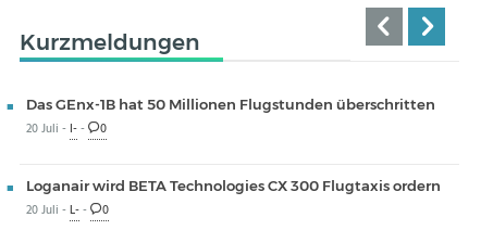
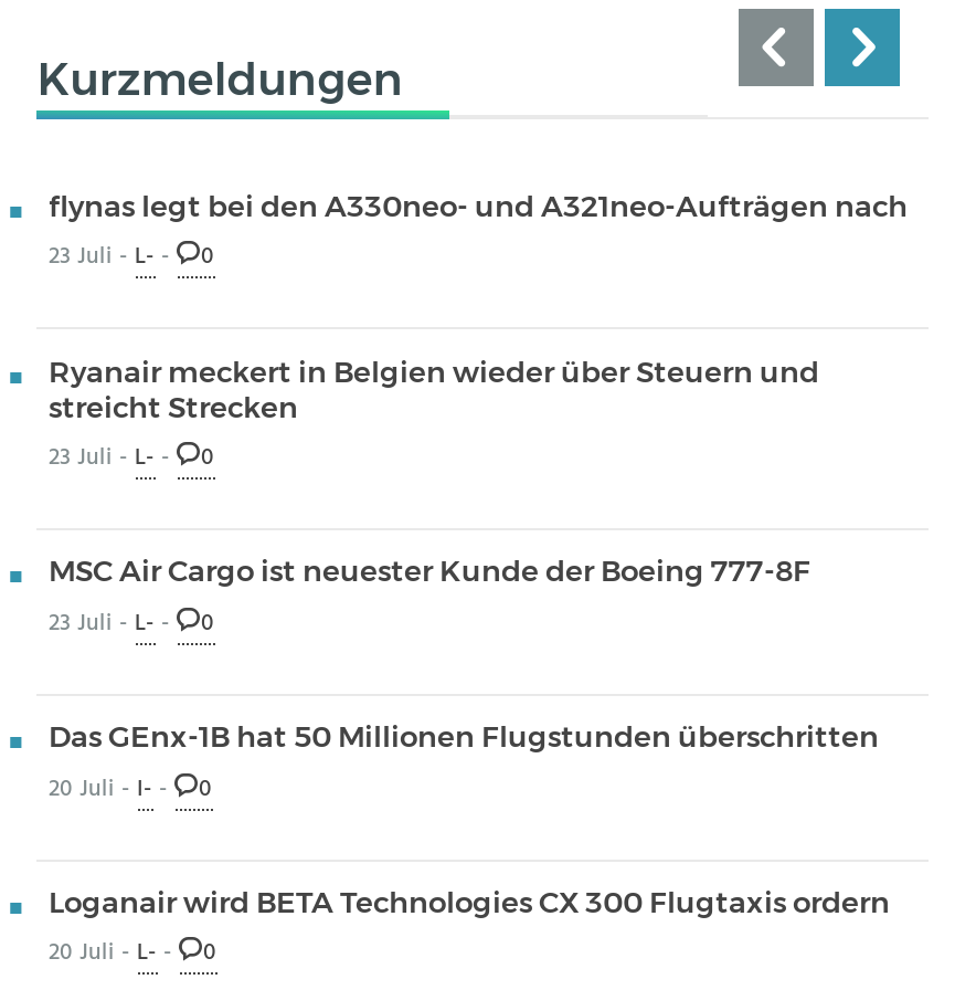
+ flynas legt bei den A330neo- und A321neo-Aufträgen nach
+ 23 Juli - L- -
+ 0
+ Ryanair meckert in Belgien wieder über Steuern und
+ streicht Strecken
+ 23 Juli - L- -
+ 0
+ MSC Air Cargo ist neuester Kunde der Boeing 777-8F
+ 23 Juli - L- -
+ 0
